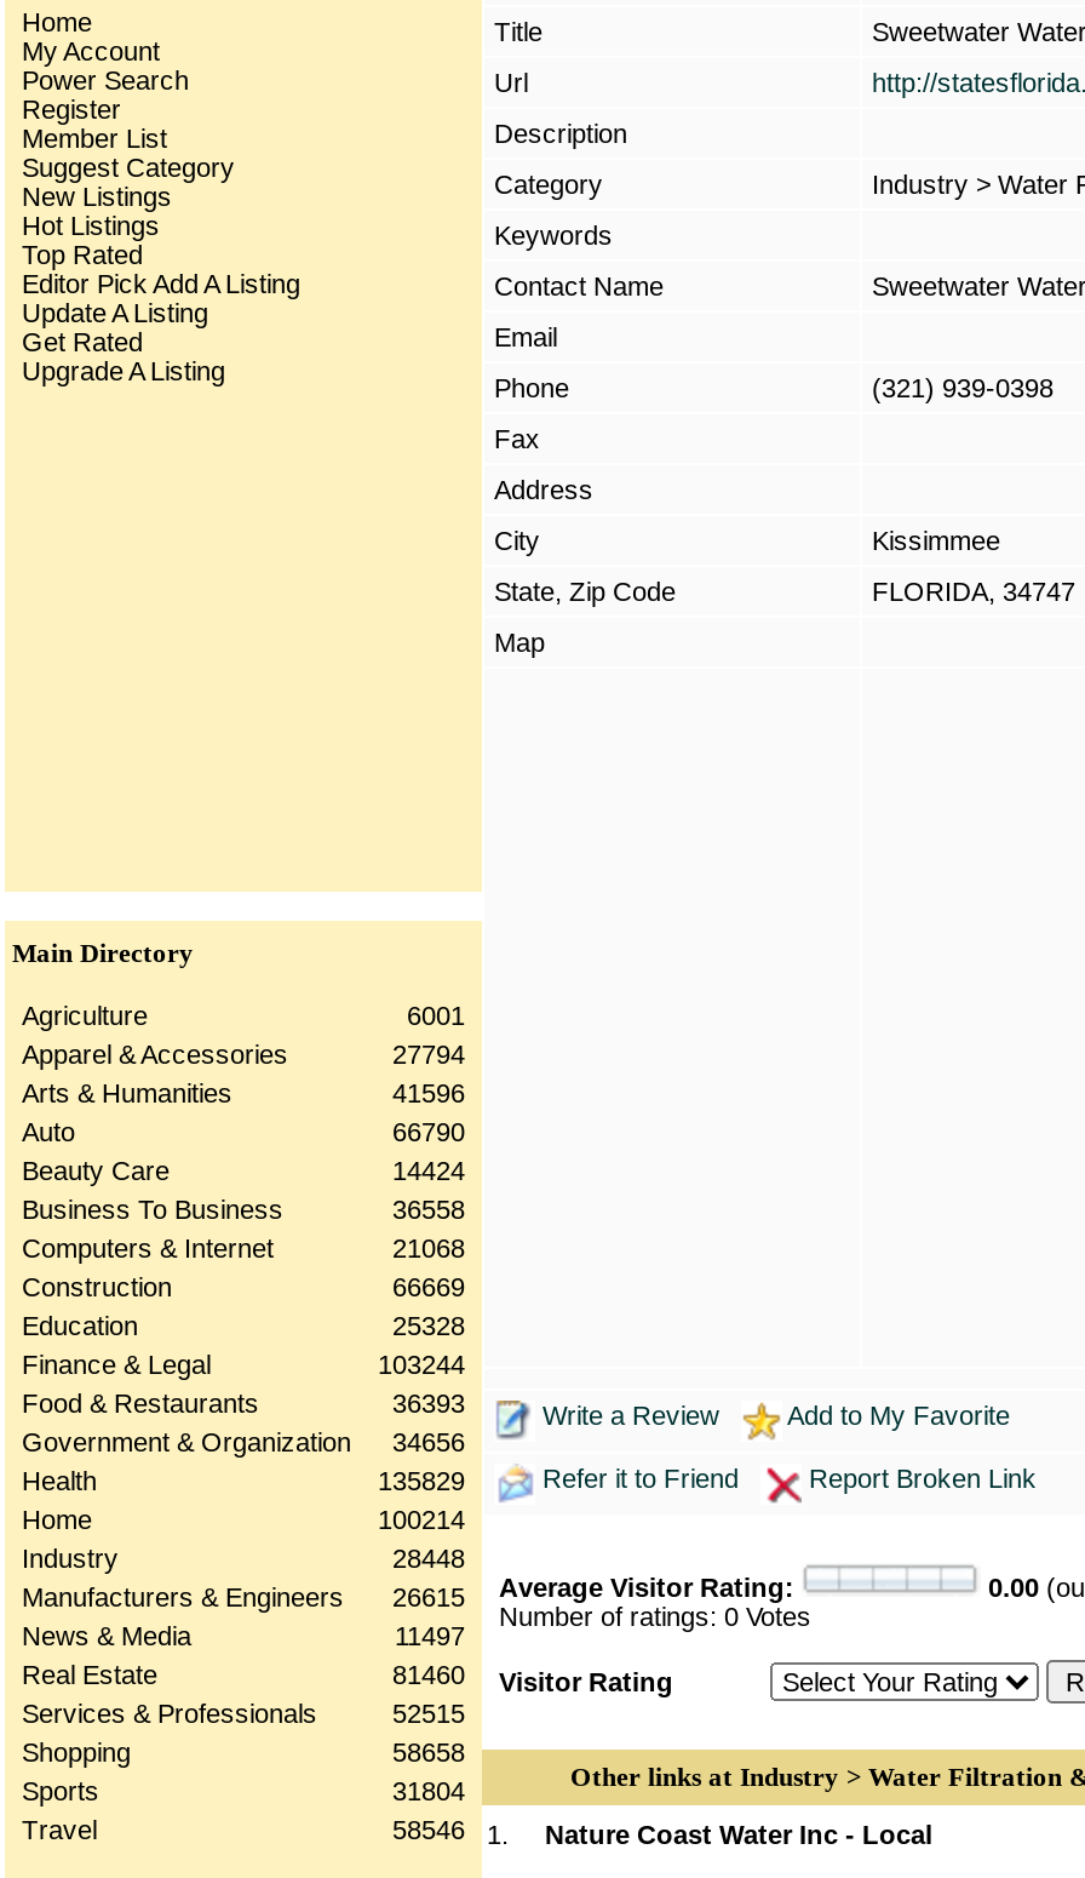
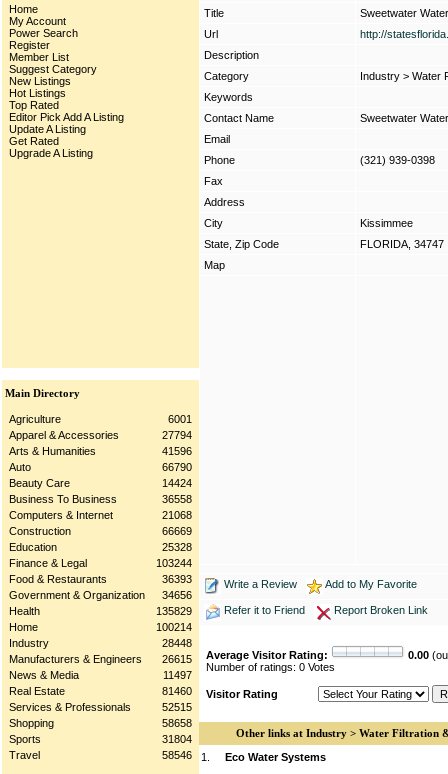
- Nature Coast Water Inc - Local
+ Eco Water Systems
